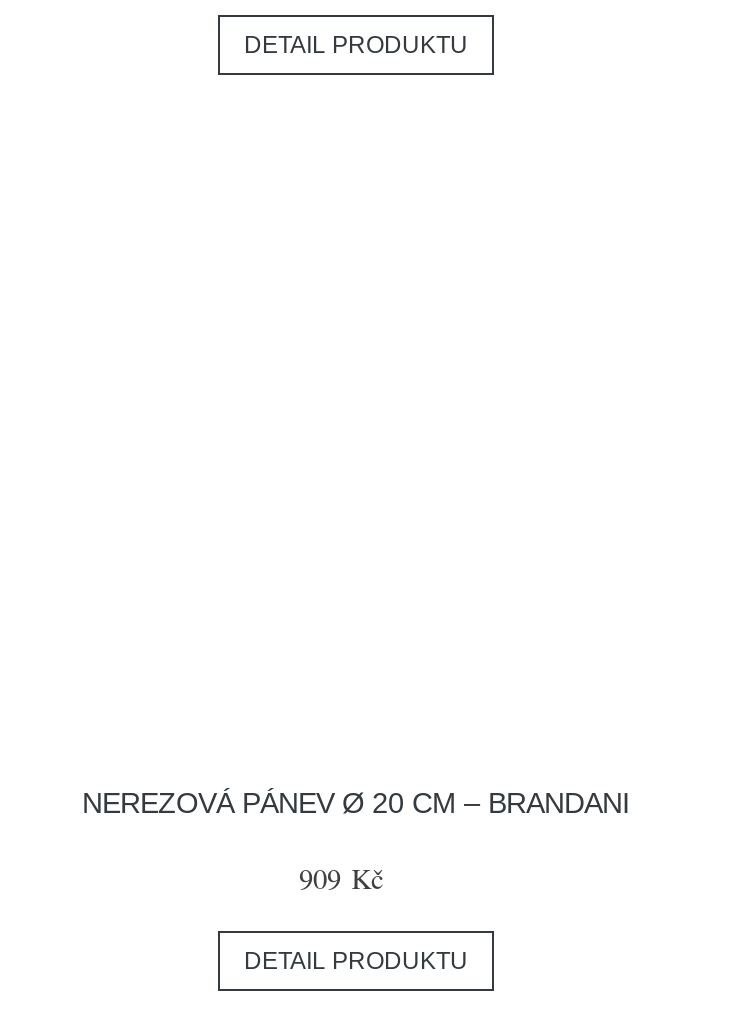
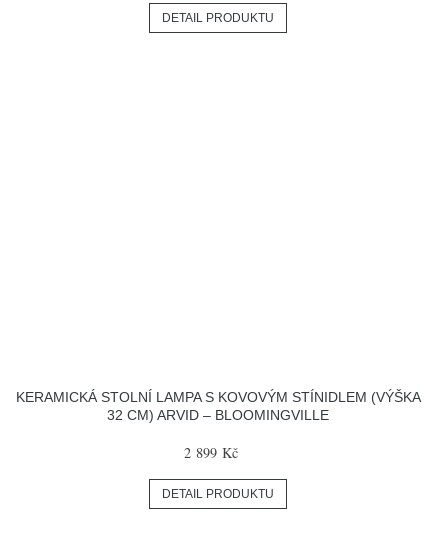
- NEREZOVÁ PÁNEV Ø 20 CM – BRANDANI
+ KERAMICKÁ STOLNÍ LAMPA S KOVOVÝM STÍNIDLEM (VÝŠKA
+ 32 CM) ARVID – BLOOMINGVILLE

- 909 Kč
+ 2 899 Kč
